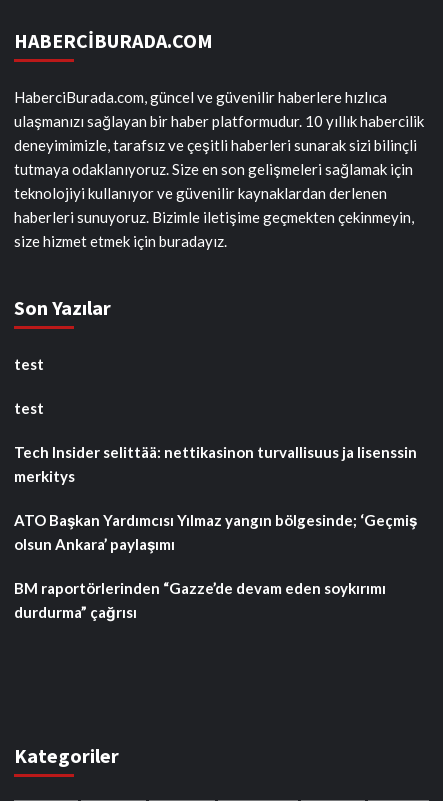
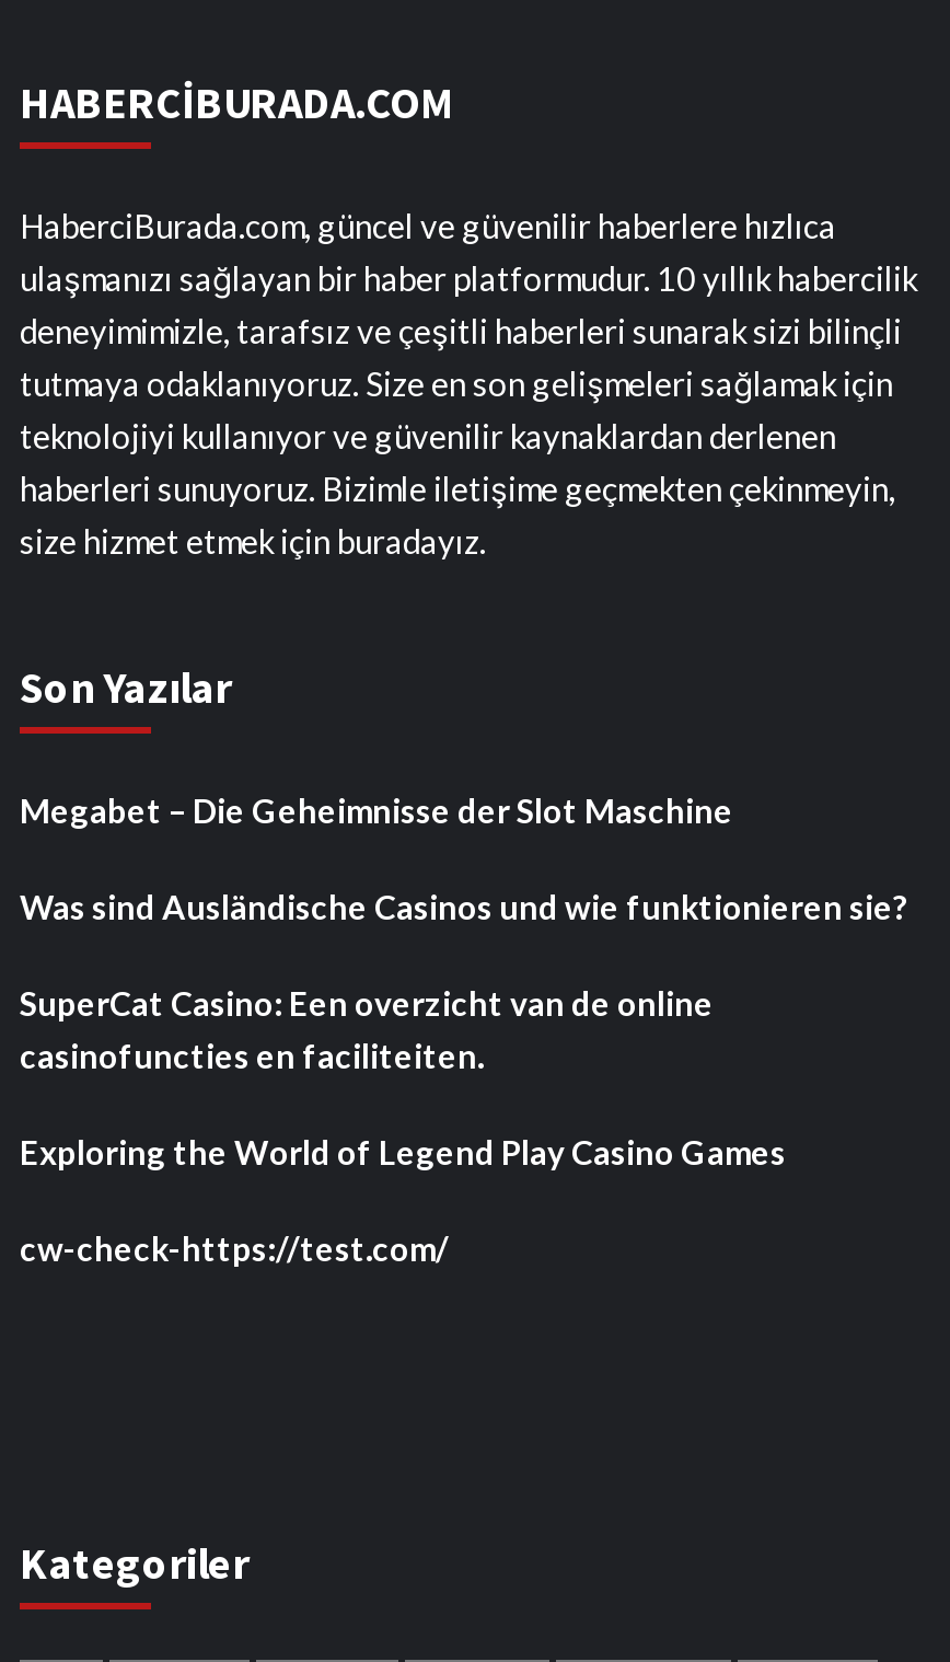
- test
+ Megabet – Die Geheimnisse der Slot Maschine

- test
+ Was sind Ausländische Casinos und wie funktionieren sie?

- Tech Insider selittää: nettikasinon turvallisuus ja lisenssin
- merkitys
+ SuperCat Casino: Een overzicht van de online
+ casinofuncties en faciliteiten.

- ATO Başkan Yardımcısı Yılmaz yangın bölgesinde; ‘Geçmiş
- olsun Ankara’ paylaşımı
+ Exploring the World of Legend Play Casino Games

- BM raportörlerinden “Gazze’de devam eden soykırımı
- durdurma” çağrısı
+ cw-check-https://test.com/
